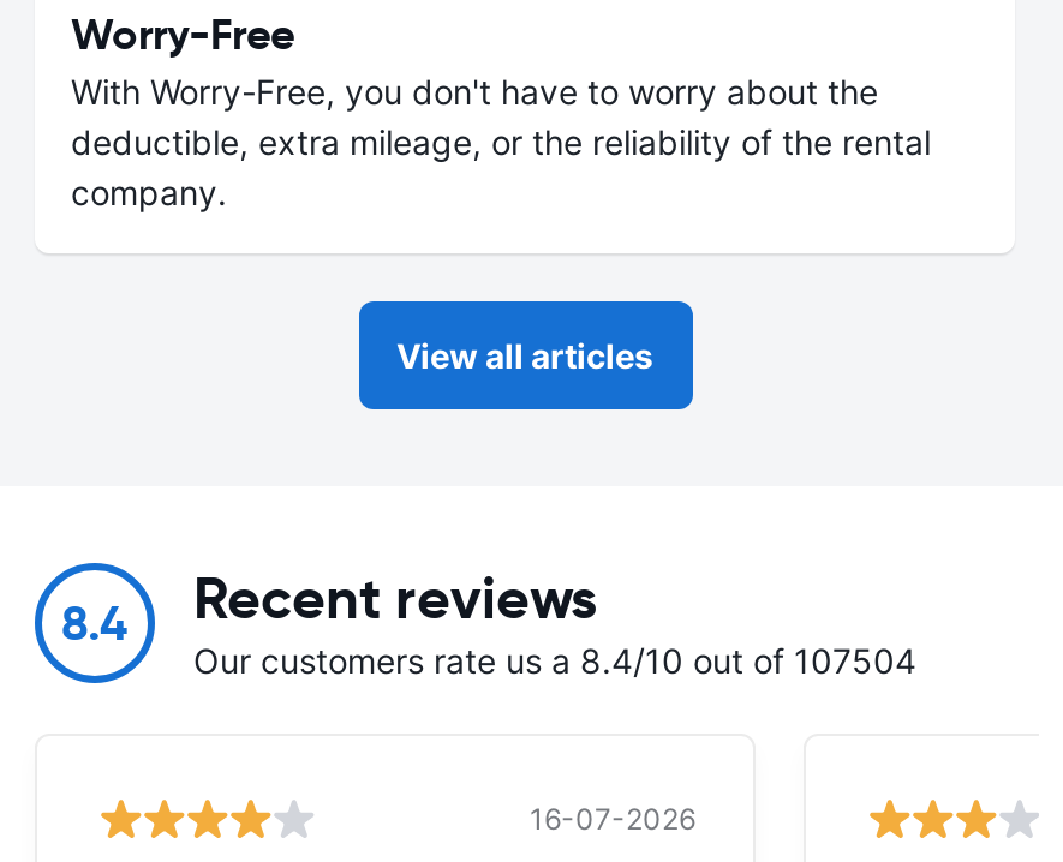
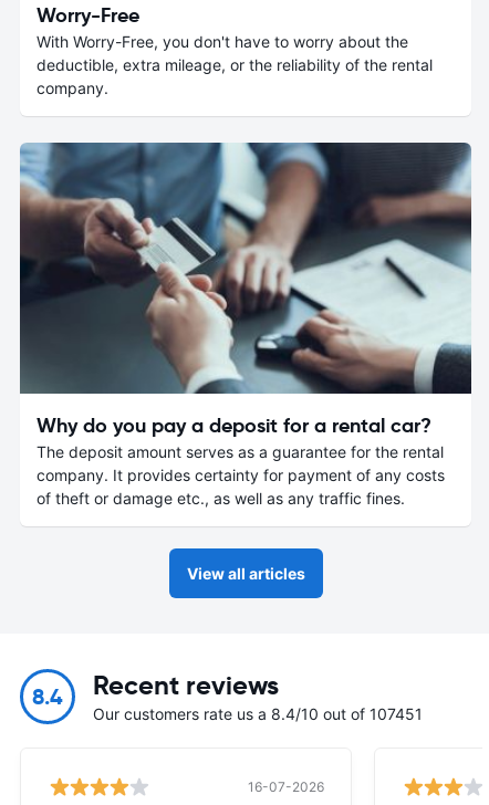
+ [image]
+ Why do you pay a deposit for a rental car?
+ The deposit amount serves as a guarantee for the rental
+ company. It provides certainty for payment of any costs
+ of theft or damage etc., as well as any traffic fines.

- Our customers rate us a 8.4/10 out of 107504
+ Our customers rate us a 8.4/10 out of 107451
